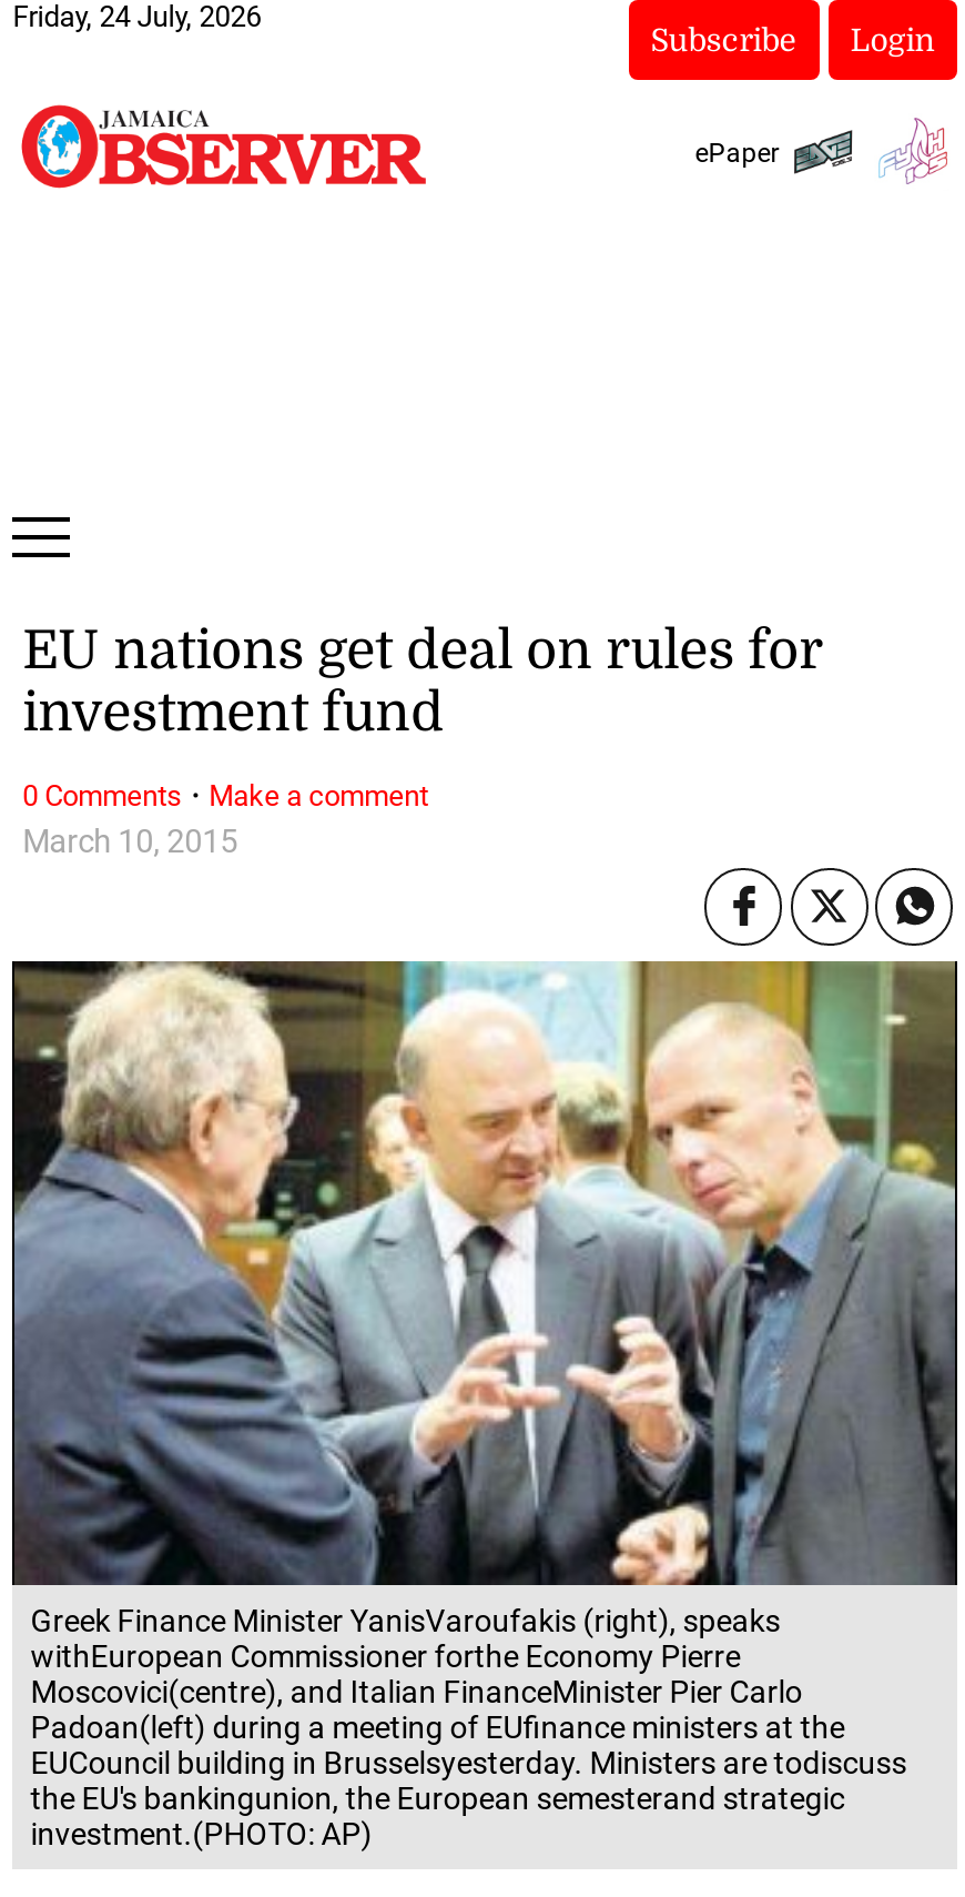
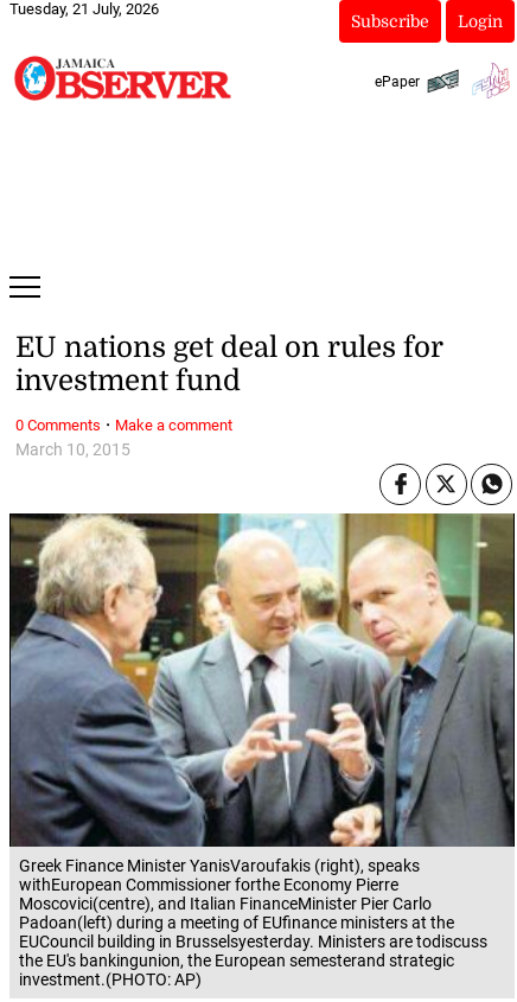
- Friday, 24 July, 2026
+ Tuesday, 21 July, 2026
